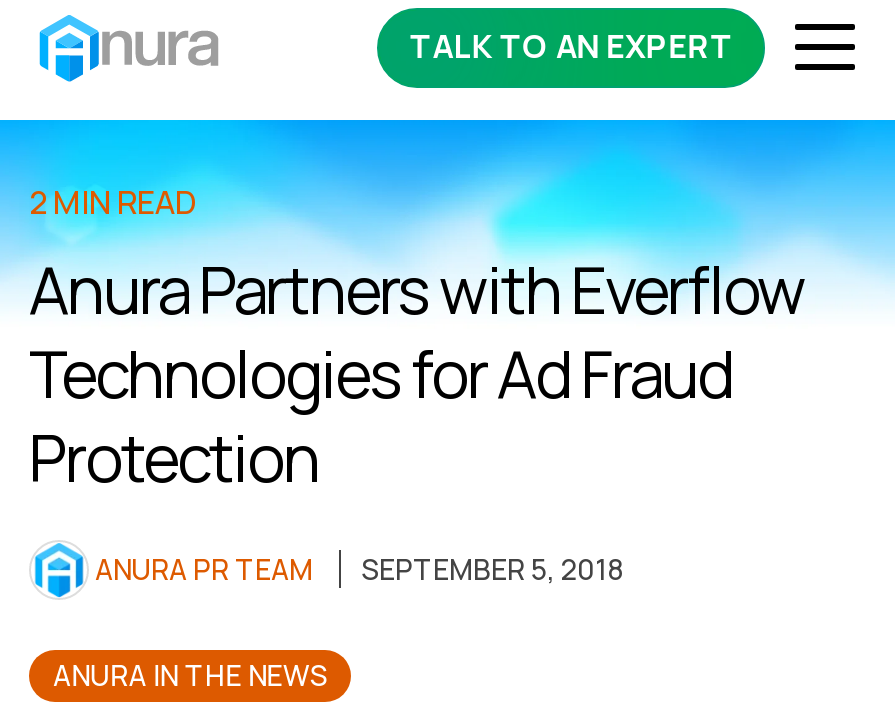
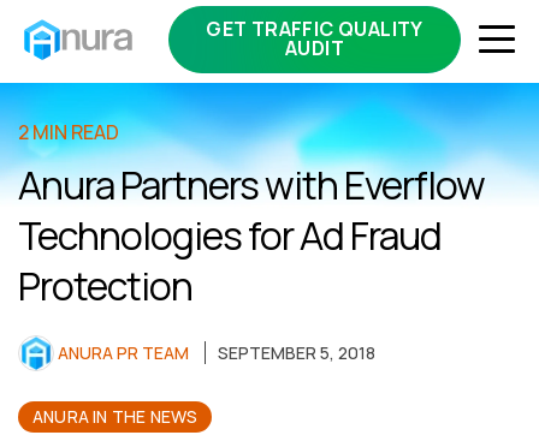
- TALK TO AN EXPERT
+ GET TRAFFIC QUALITY
+ AUDIT
